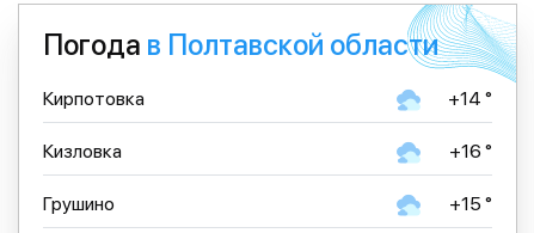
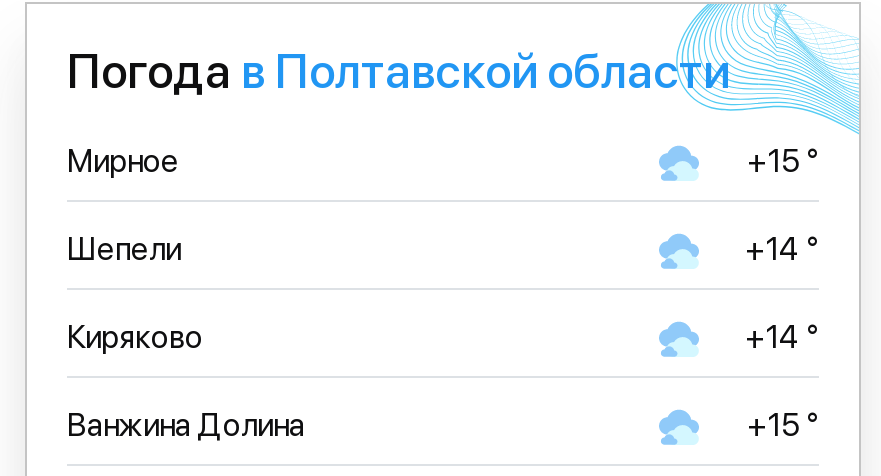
- Кирпотовка
+ Мирное
+ +15 °
+ Шепели

- Кизловка
- +16 °
+ Киряково
+ +14 °

- Грушино
+ Ванжина Долина
